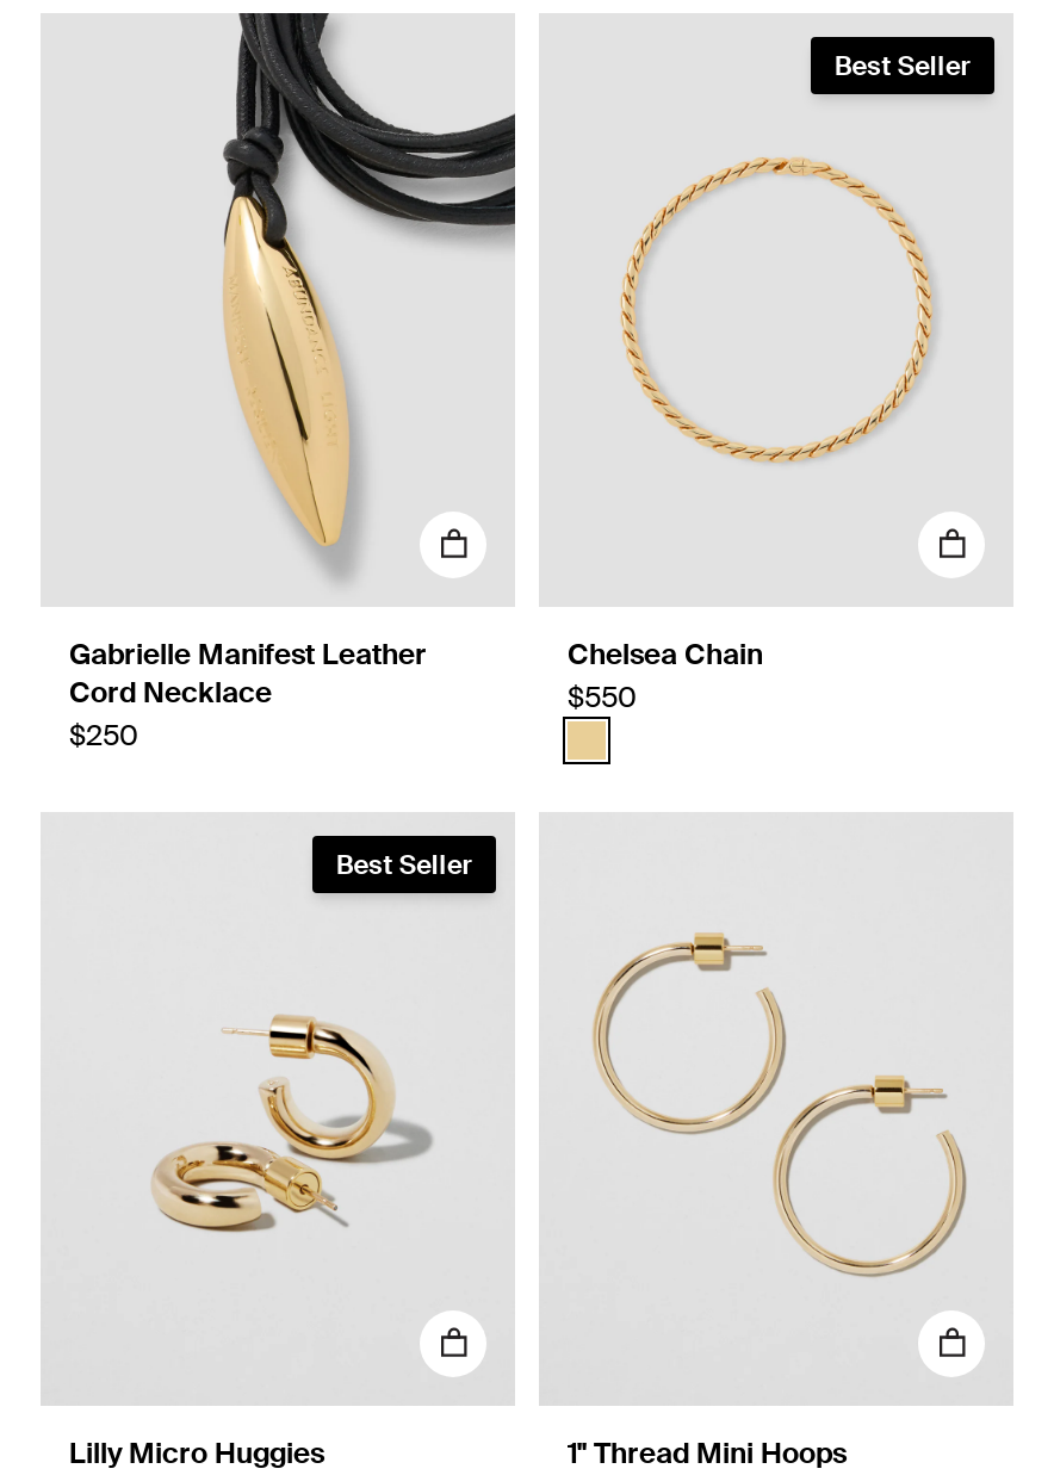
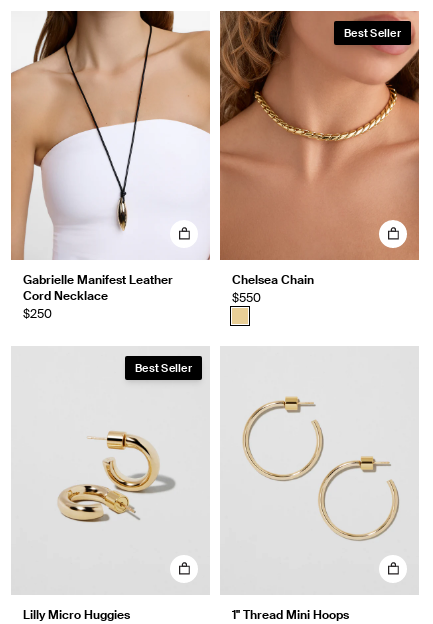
- [image]
+ [image]

- [image]
+ [image]
